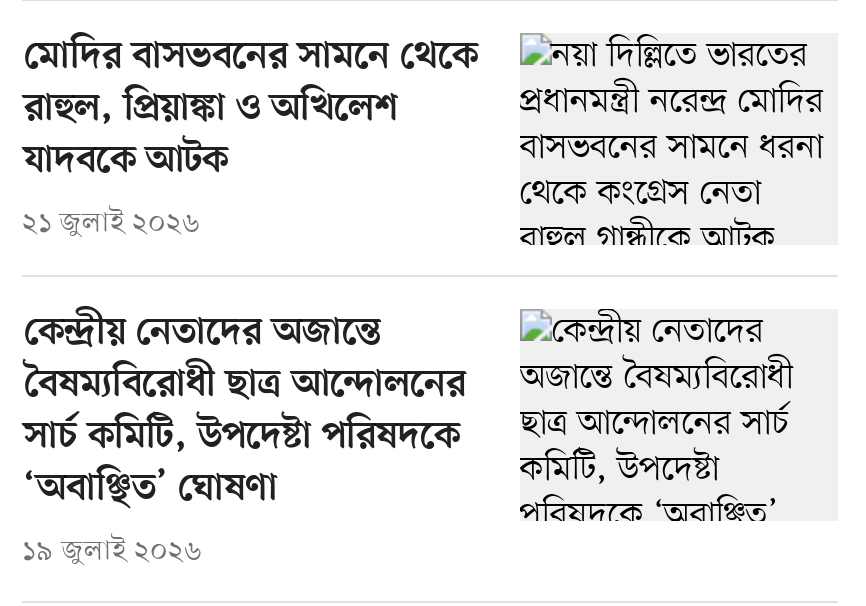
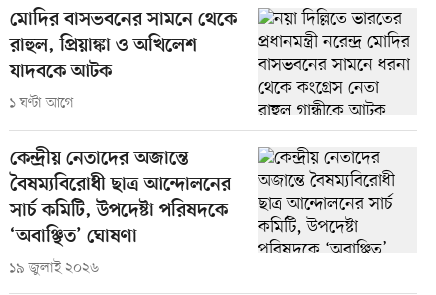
- ২১ জুলাই ২০২৬
+ ১ ঘণ্টা আগে
